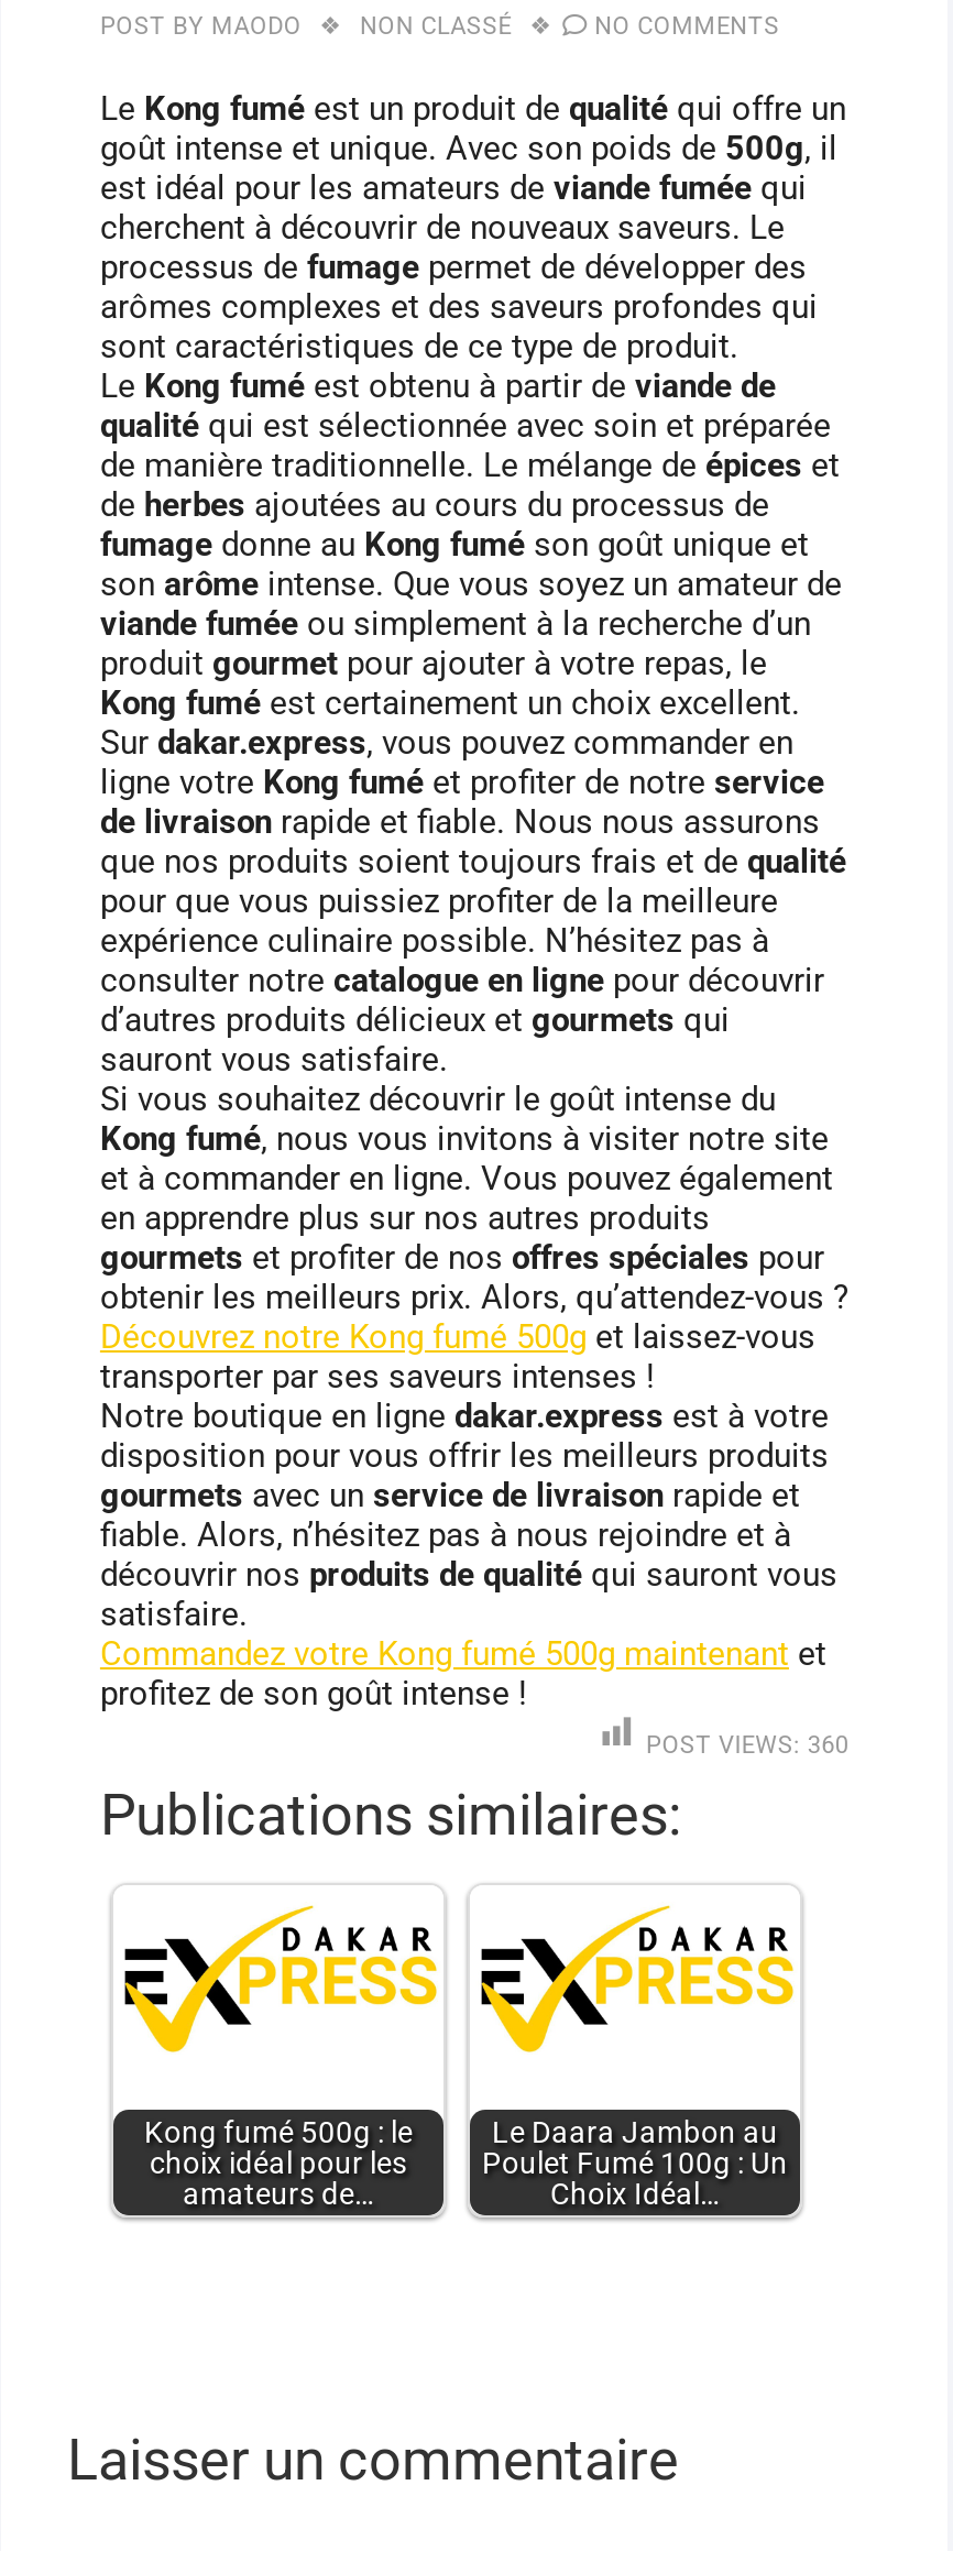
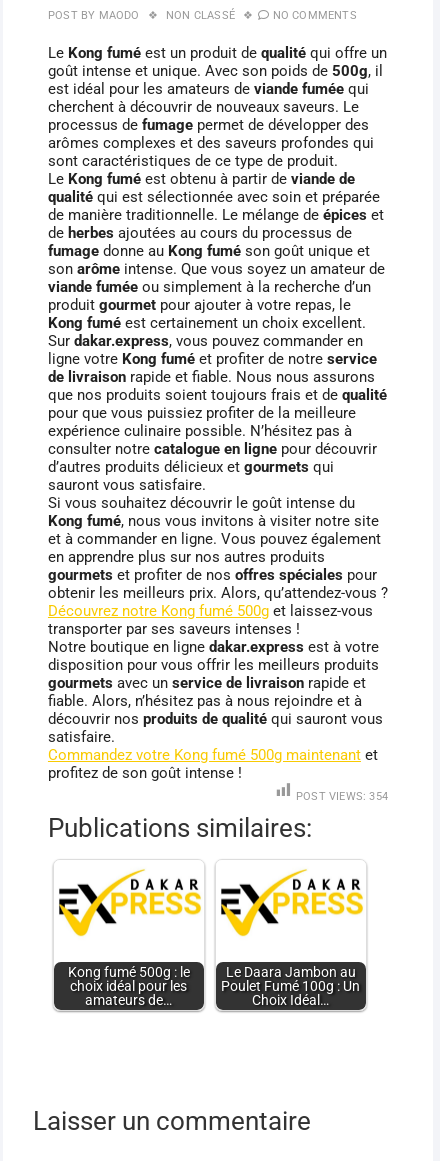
- POST VIEWS: 360
+ POST VIEWS: 354
